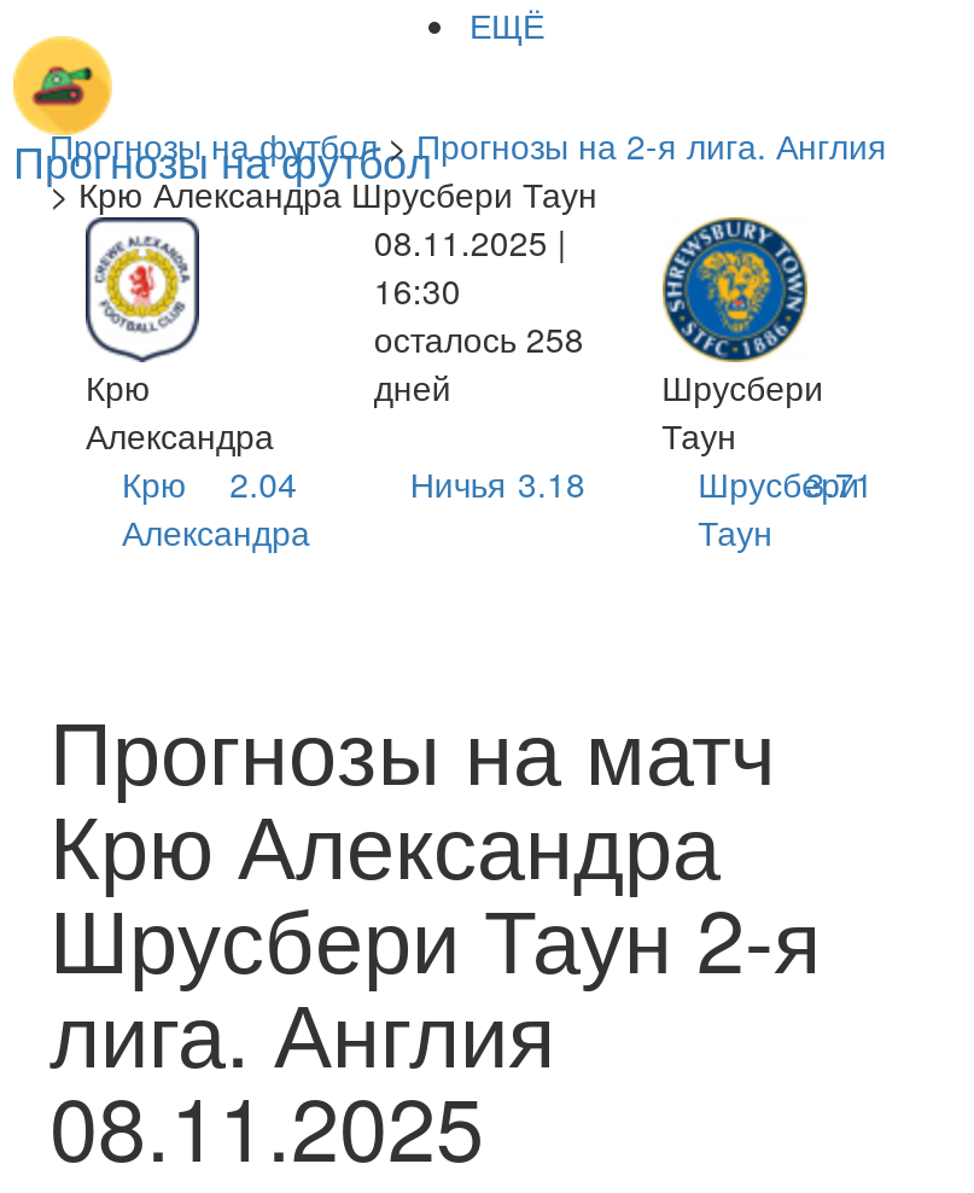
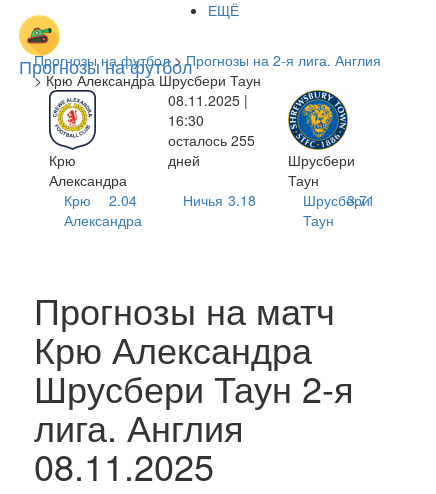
- осталось 258
+ осталось 255
